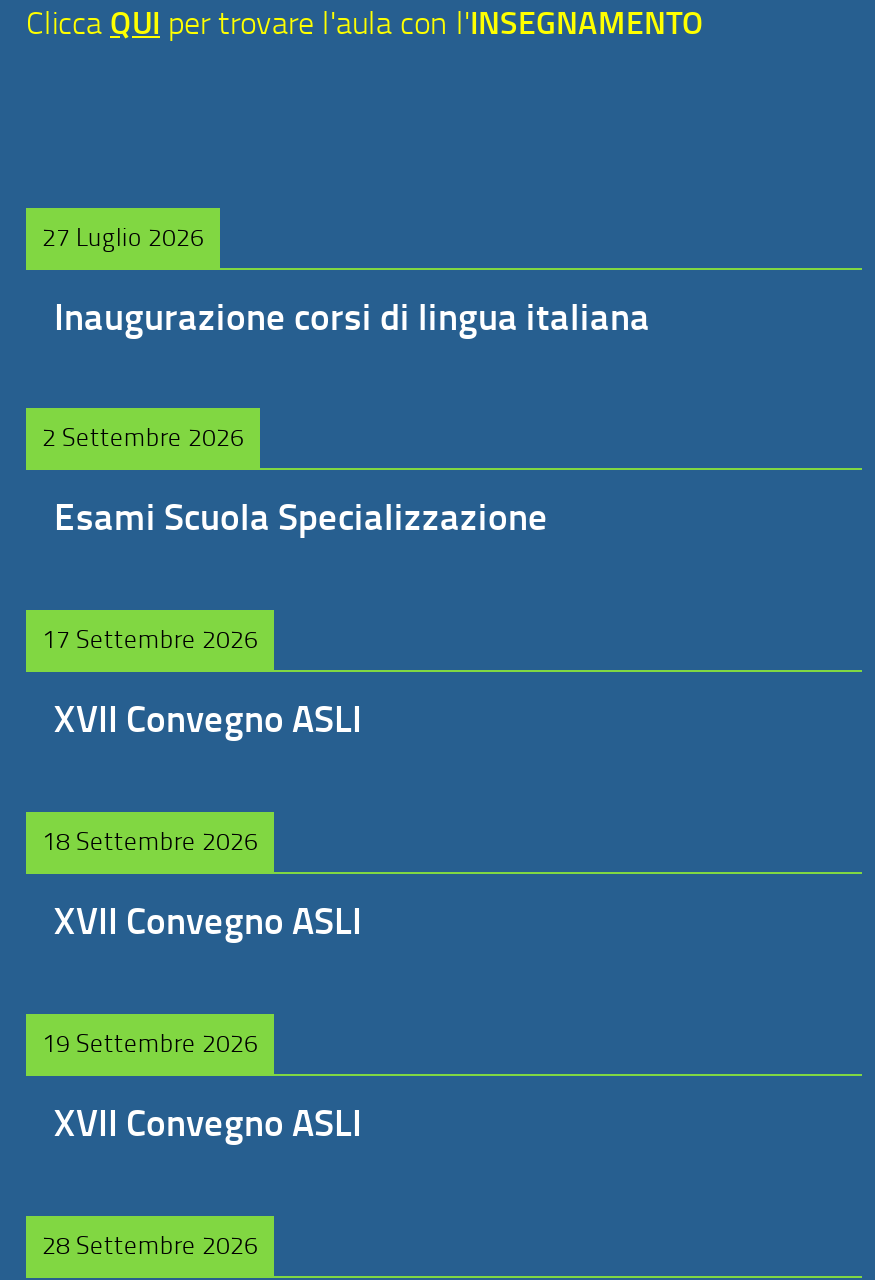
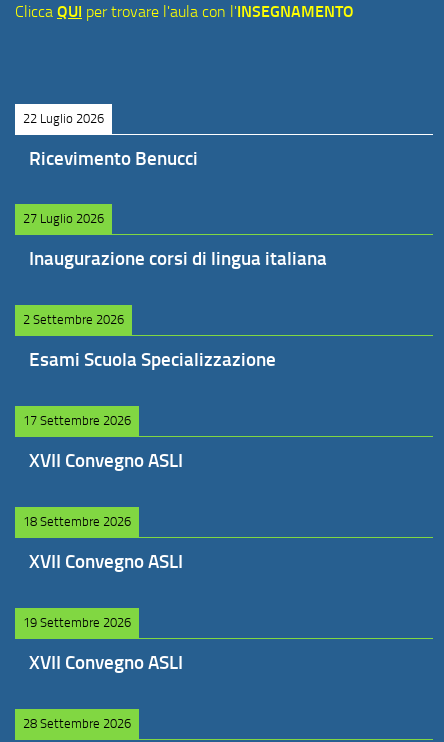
+ 22 Luglio 2026
+ Ricevimento Benucci
